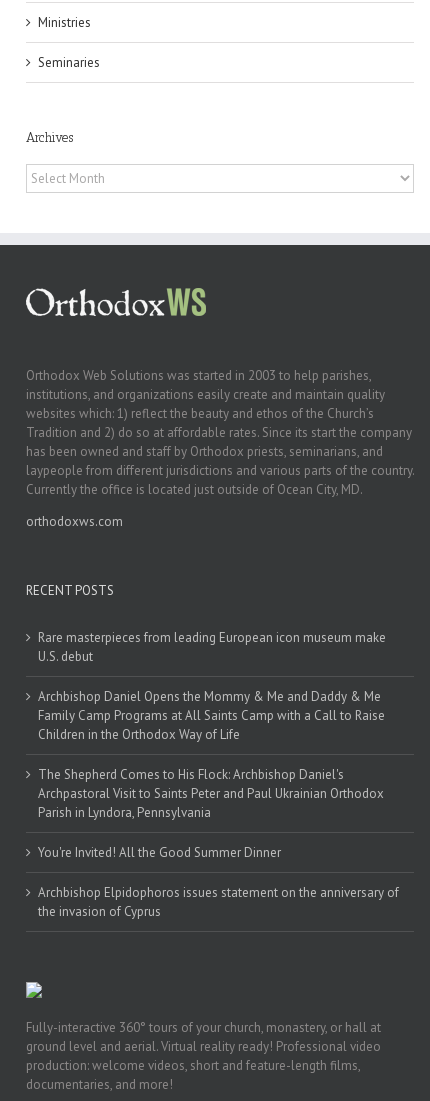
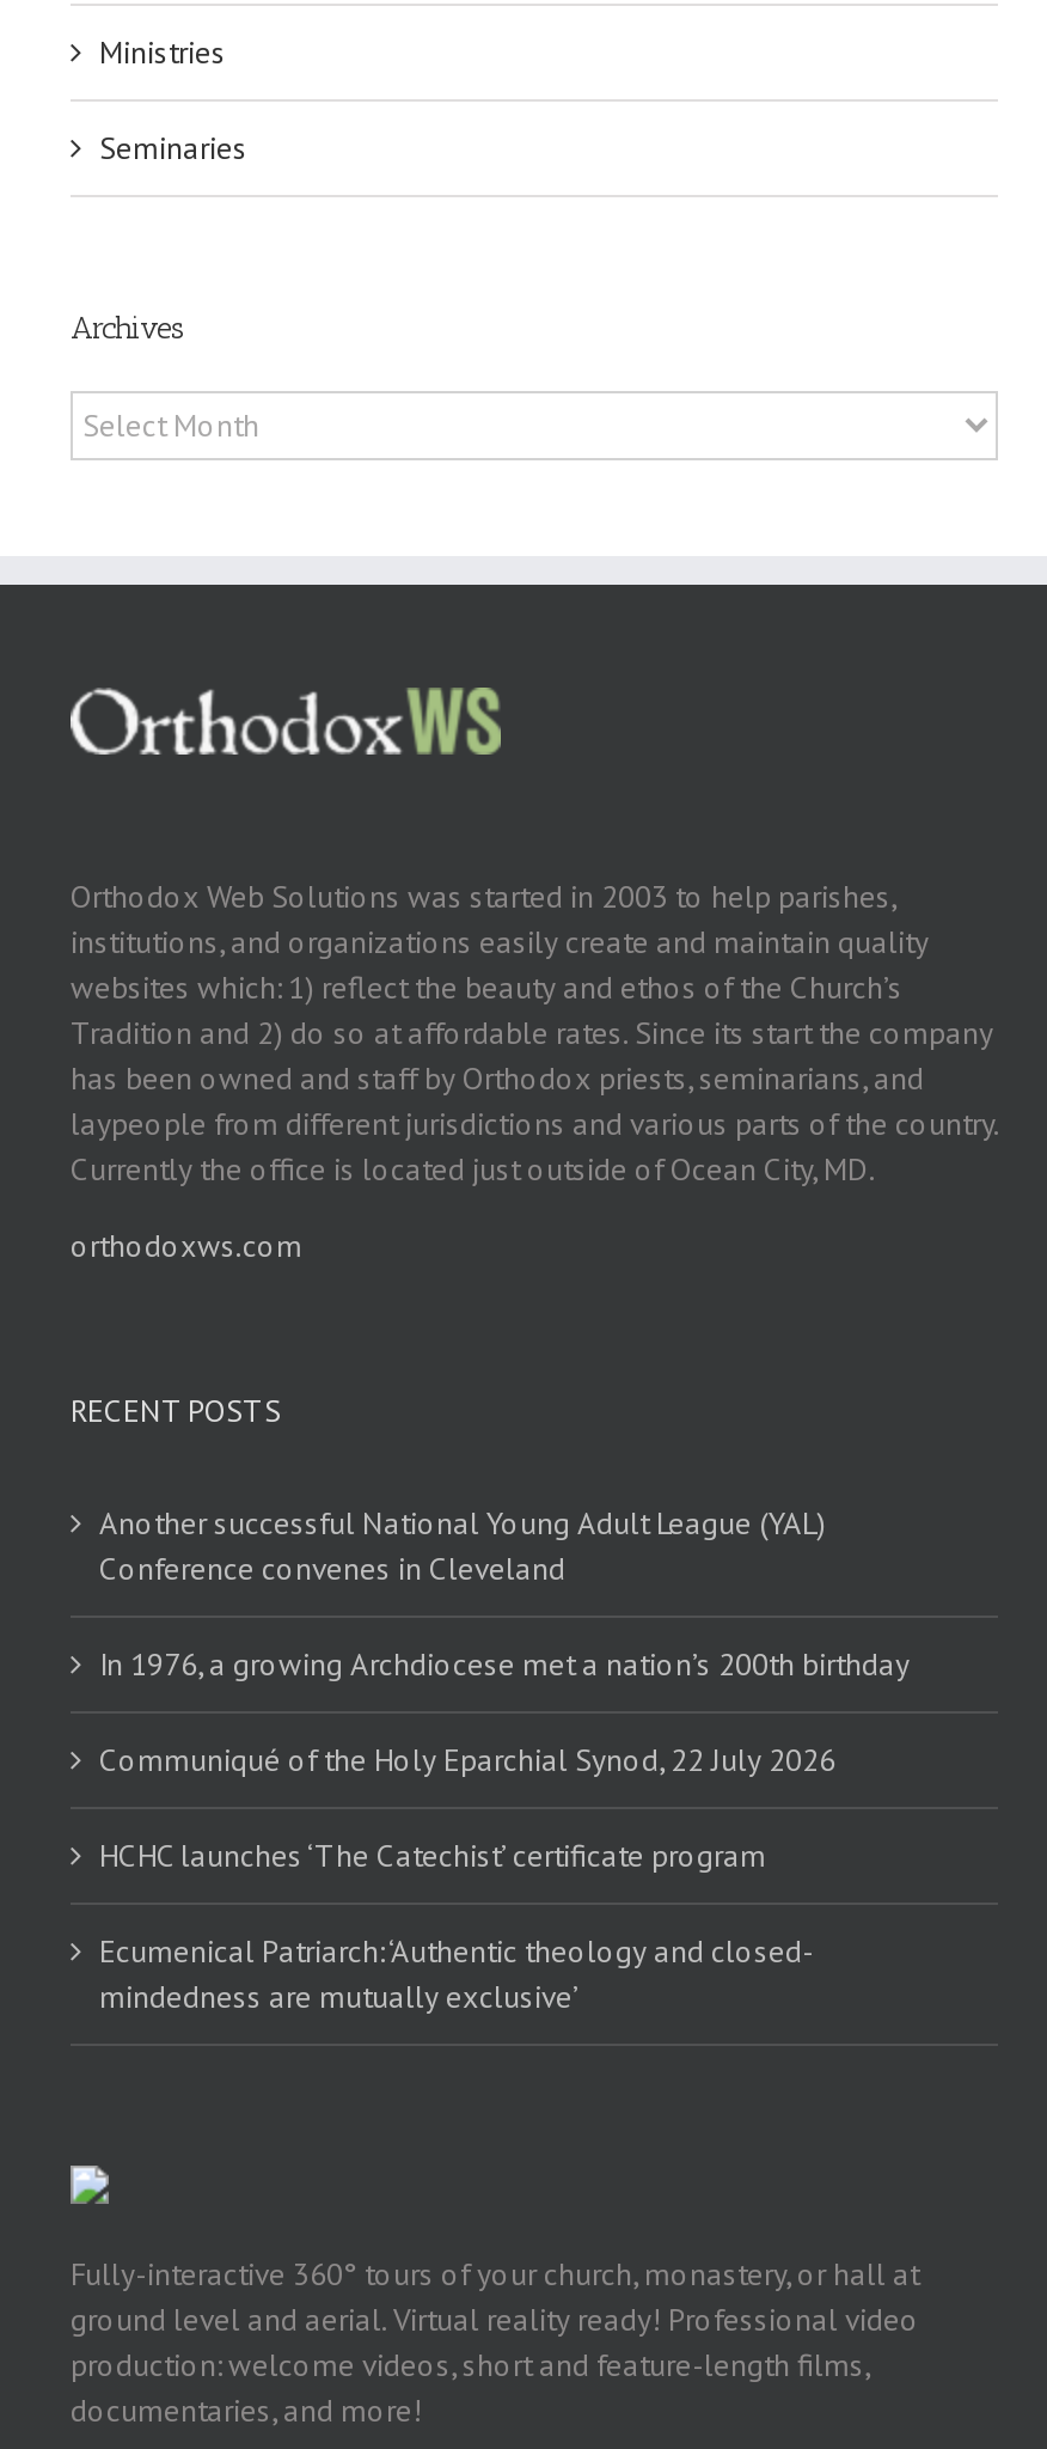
- Rare masterpieces from leading European icon museum make
- U.S. debut
+ Another successful National Young Adult League (YAL)
+ Conference convenes in Cleveland

- Archbishop Daniel Opens the Mommy & Me and Daddy & Me
- Family Camp Programs at All Saints Camp with a Call to Raise
- Children in the Orthodox Way of Life
+ In 1976, a growing Archdiocese met a nation’s 200th birthday

- The Shepherd Comes to His Flock: Archbishop Daniel's
- Archpastoral Visit to Saints Peter and Paul Ukrainian Orthodox
- Parish in Lyndora, Pennsylvania
+ Communiqué of the Holy Eparchial Synod, 22 July 2026

- You're Invited! All the Good Summer Dinner
+ HCHC launches ‘The Catechist’ certificate program

- Archbishop Elpidophoros issues statement on the anniversary of
- the invasion of Cyprus
+ Ecumenical Patriarch: ‘Authentic theology and closed-
+ mindedness are mutually exclusive’
